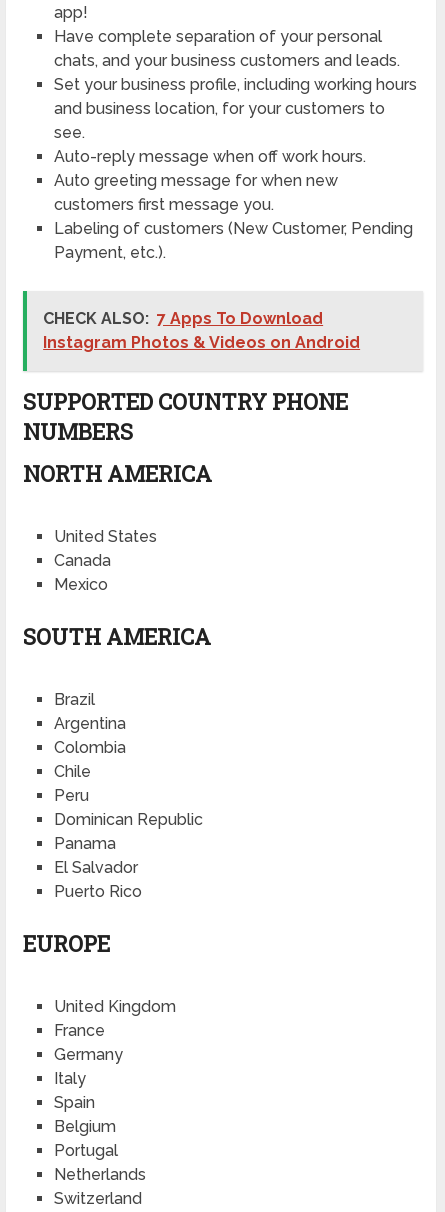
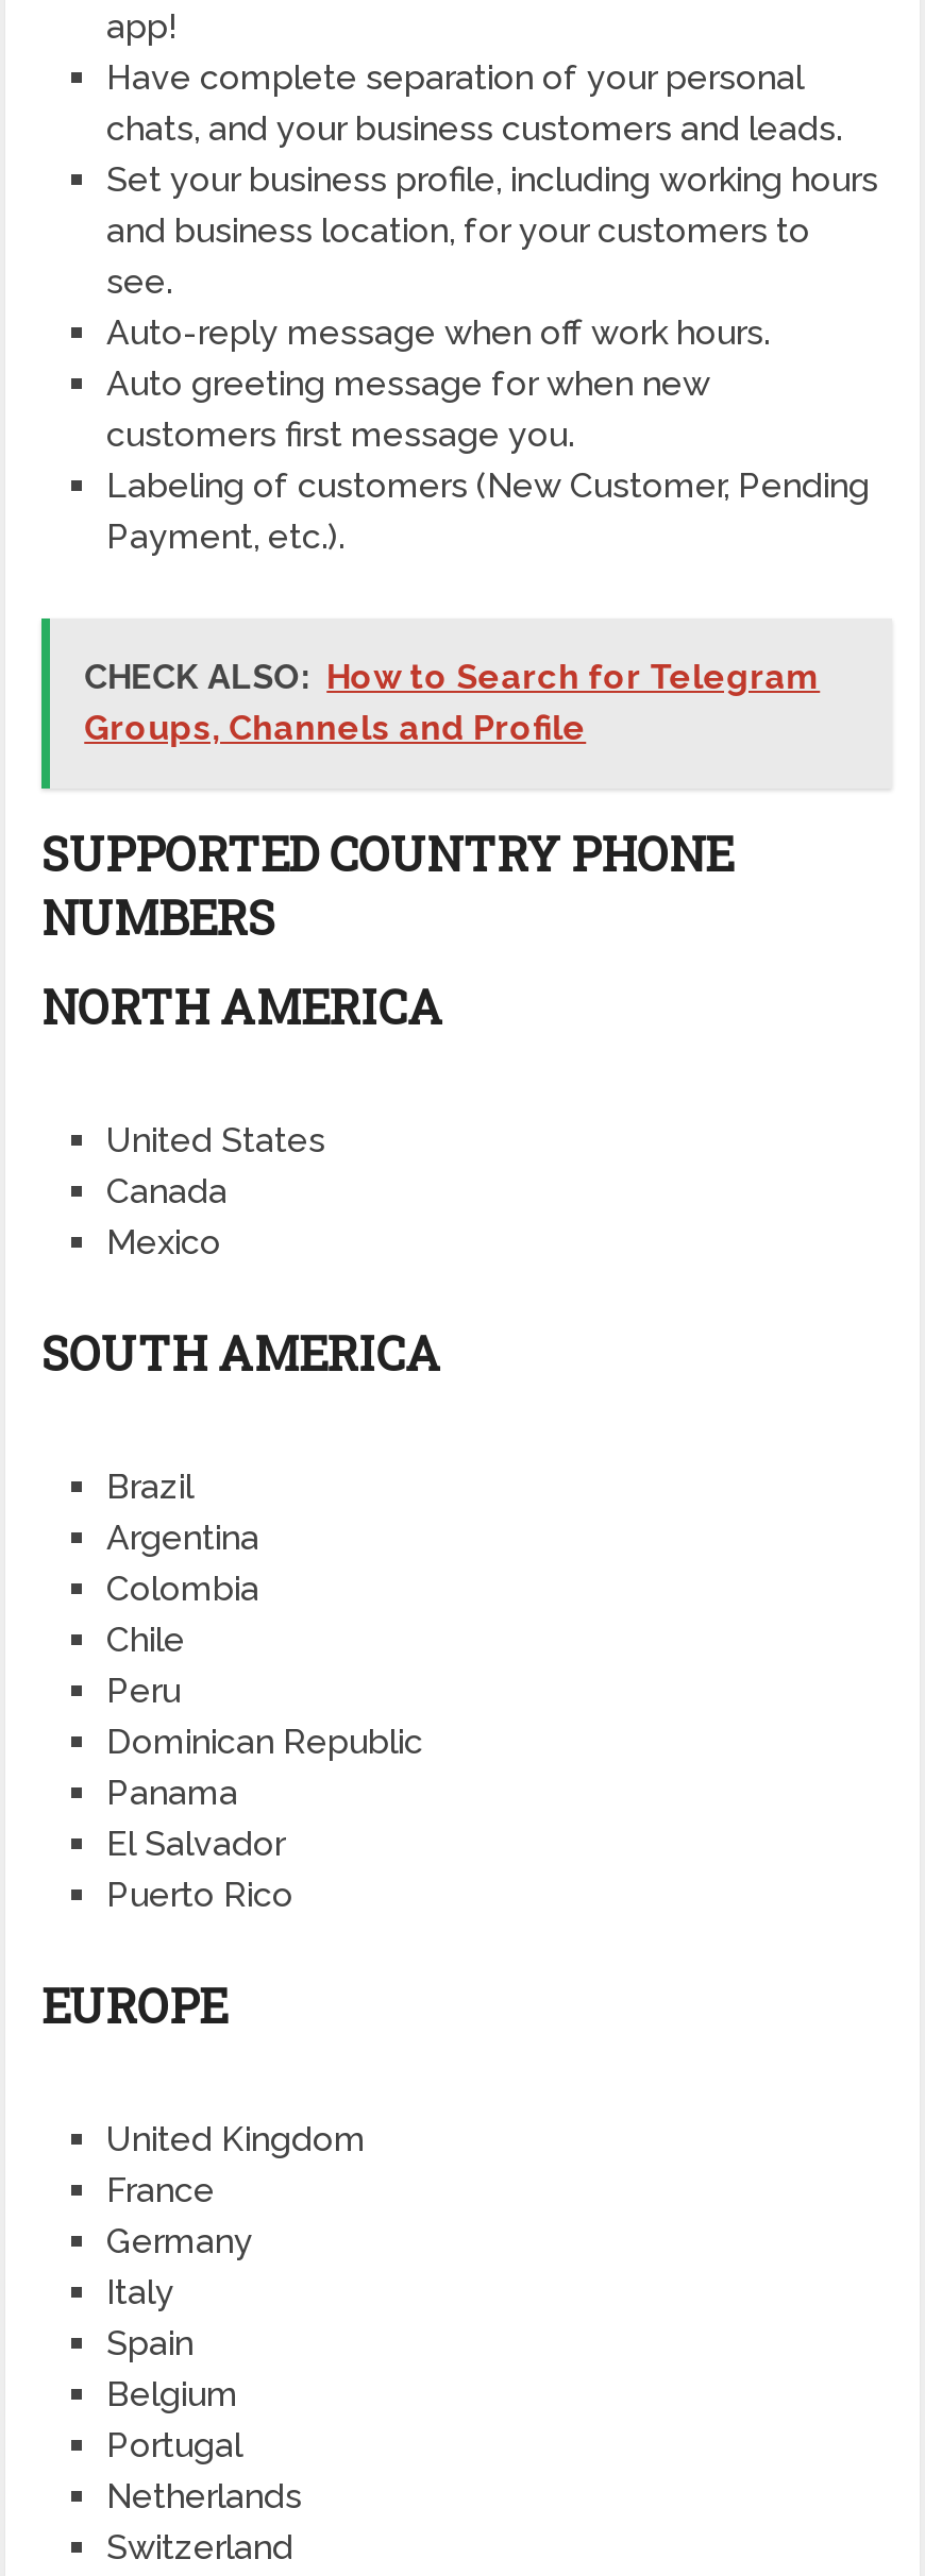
- CHECK ALSO: 7 Apps To Download
- Instagram Photos & Videos on Android
+ CHECK ALSO: How to Search for Telegram
+ Groups, Channels and Profile
